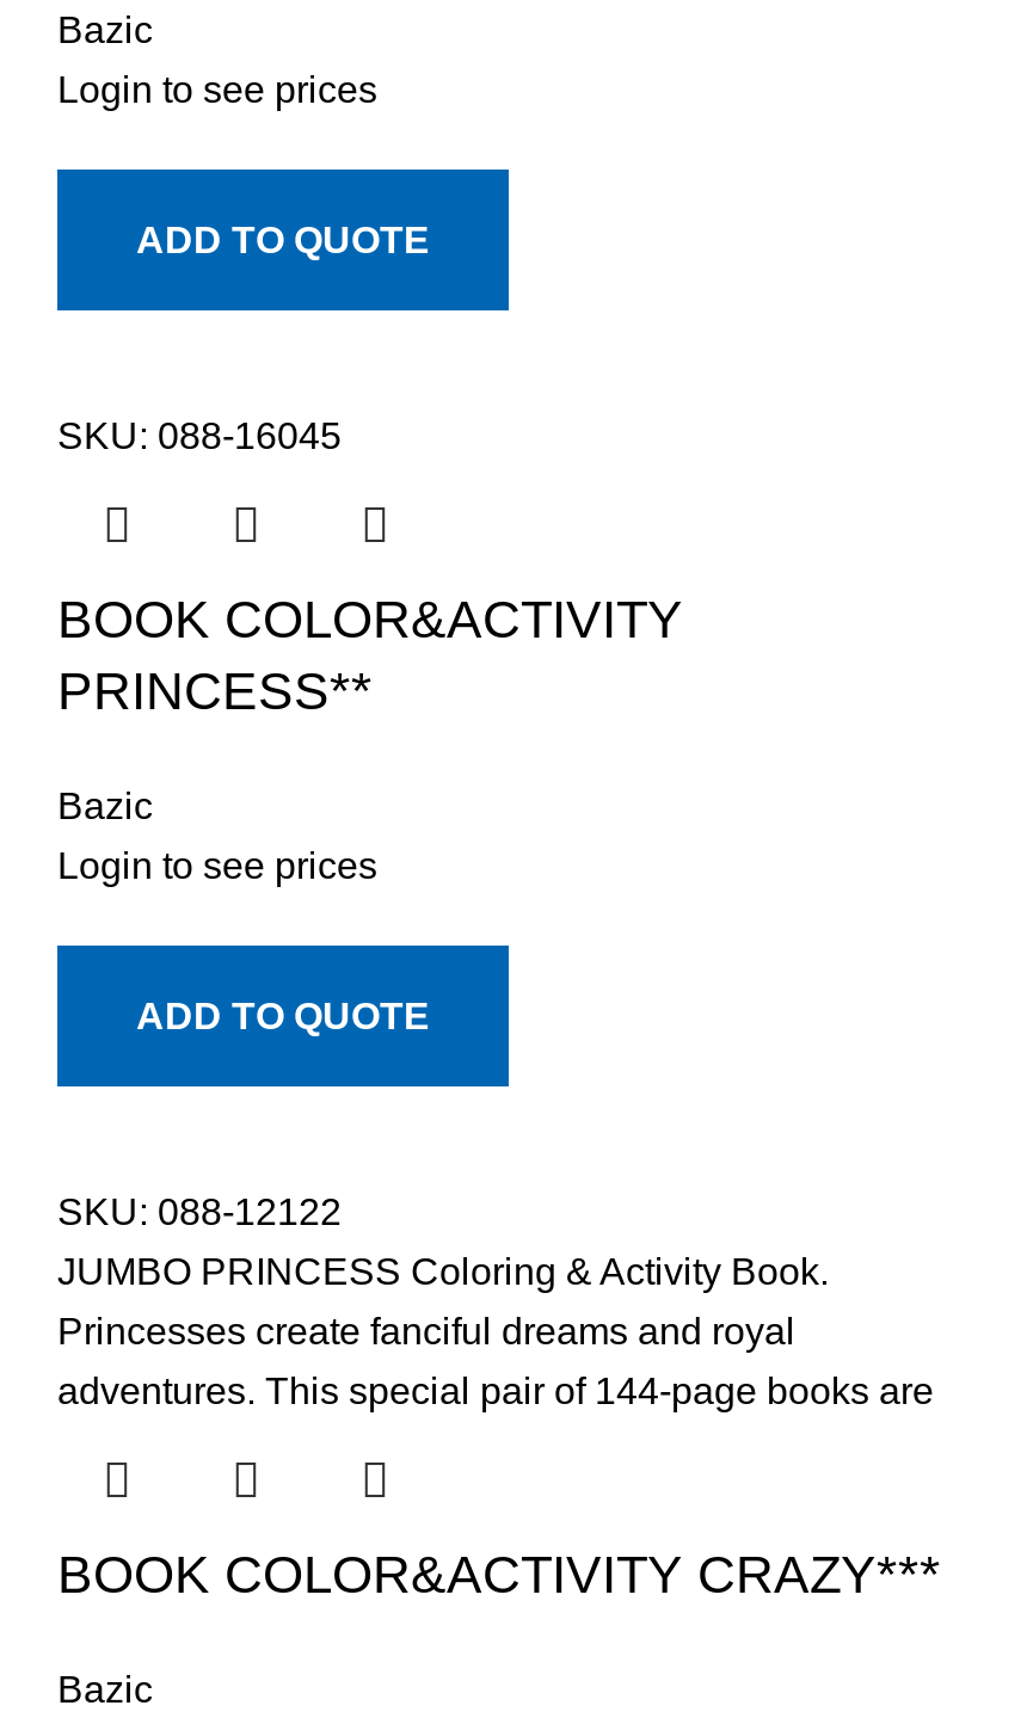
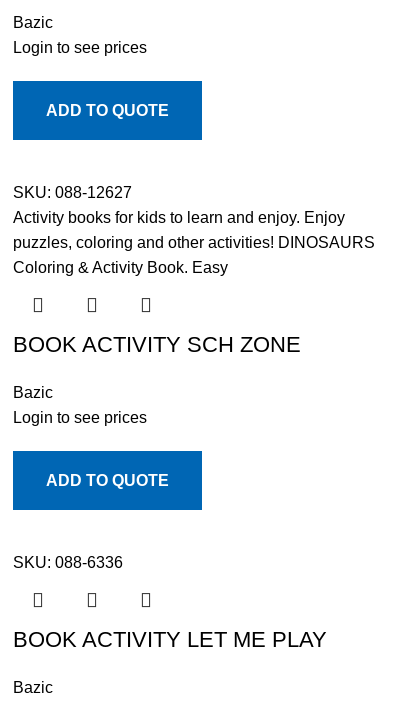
- SKU: 088-16045
- BOOK COLOR&ACTIVITY
- PRINCESS**
+ SKU: 088-12627
+ Activity books for kids to learn and enjoy. Enjoy
+ puzzles, coloring and other activities! DINOSAURS
+ Coloring & Activity Book. Easy
+ BOOK ACTIVITY SCH ZONE

moved down: Bazic | Login to see prices | ADD TO QUOTE

- SKU: 088-12122
- JUMBO PRINCESS Coloring & Activity Book.
- Princesses create fanciful dreams and royal
- adventures. This special pair of 144-page books are
- BOOK COLOR&ACTIVITY CRAZY***
+ SKU: 088-6336
+ BOOK ACTIVITY LET ME PLAY
